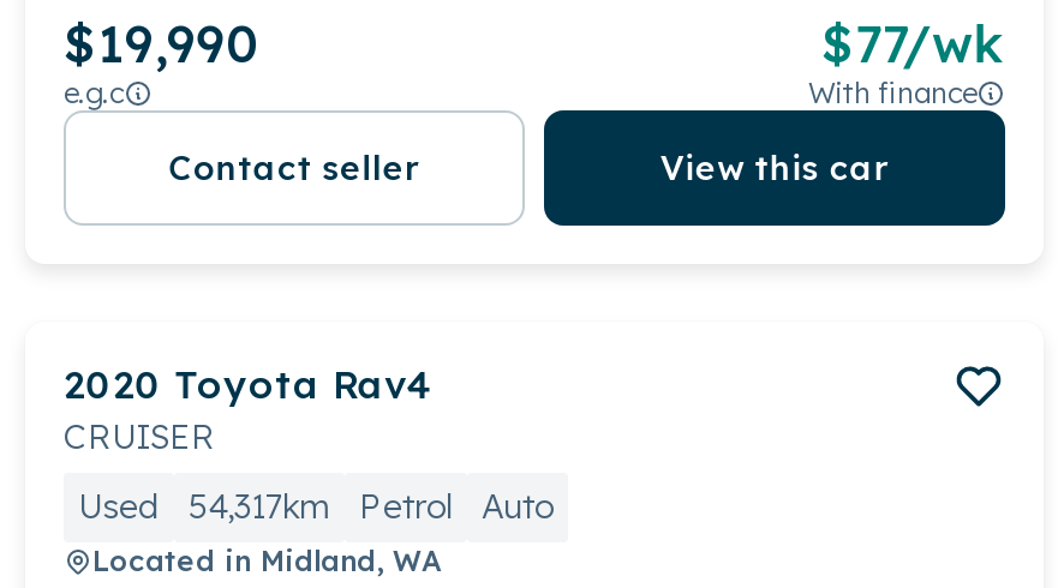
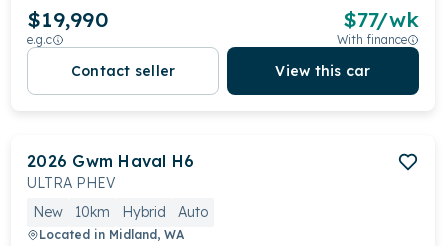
- 2020 Toyota Rav4
- CRUISER
+ 2026 Gwm Haval H6
+ ULTRA PHEV

- Used
- 54,317km
- Petrol
+ New
+ 10km
+ Hybrid
